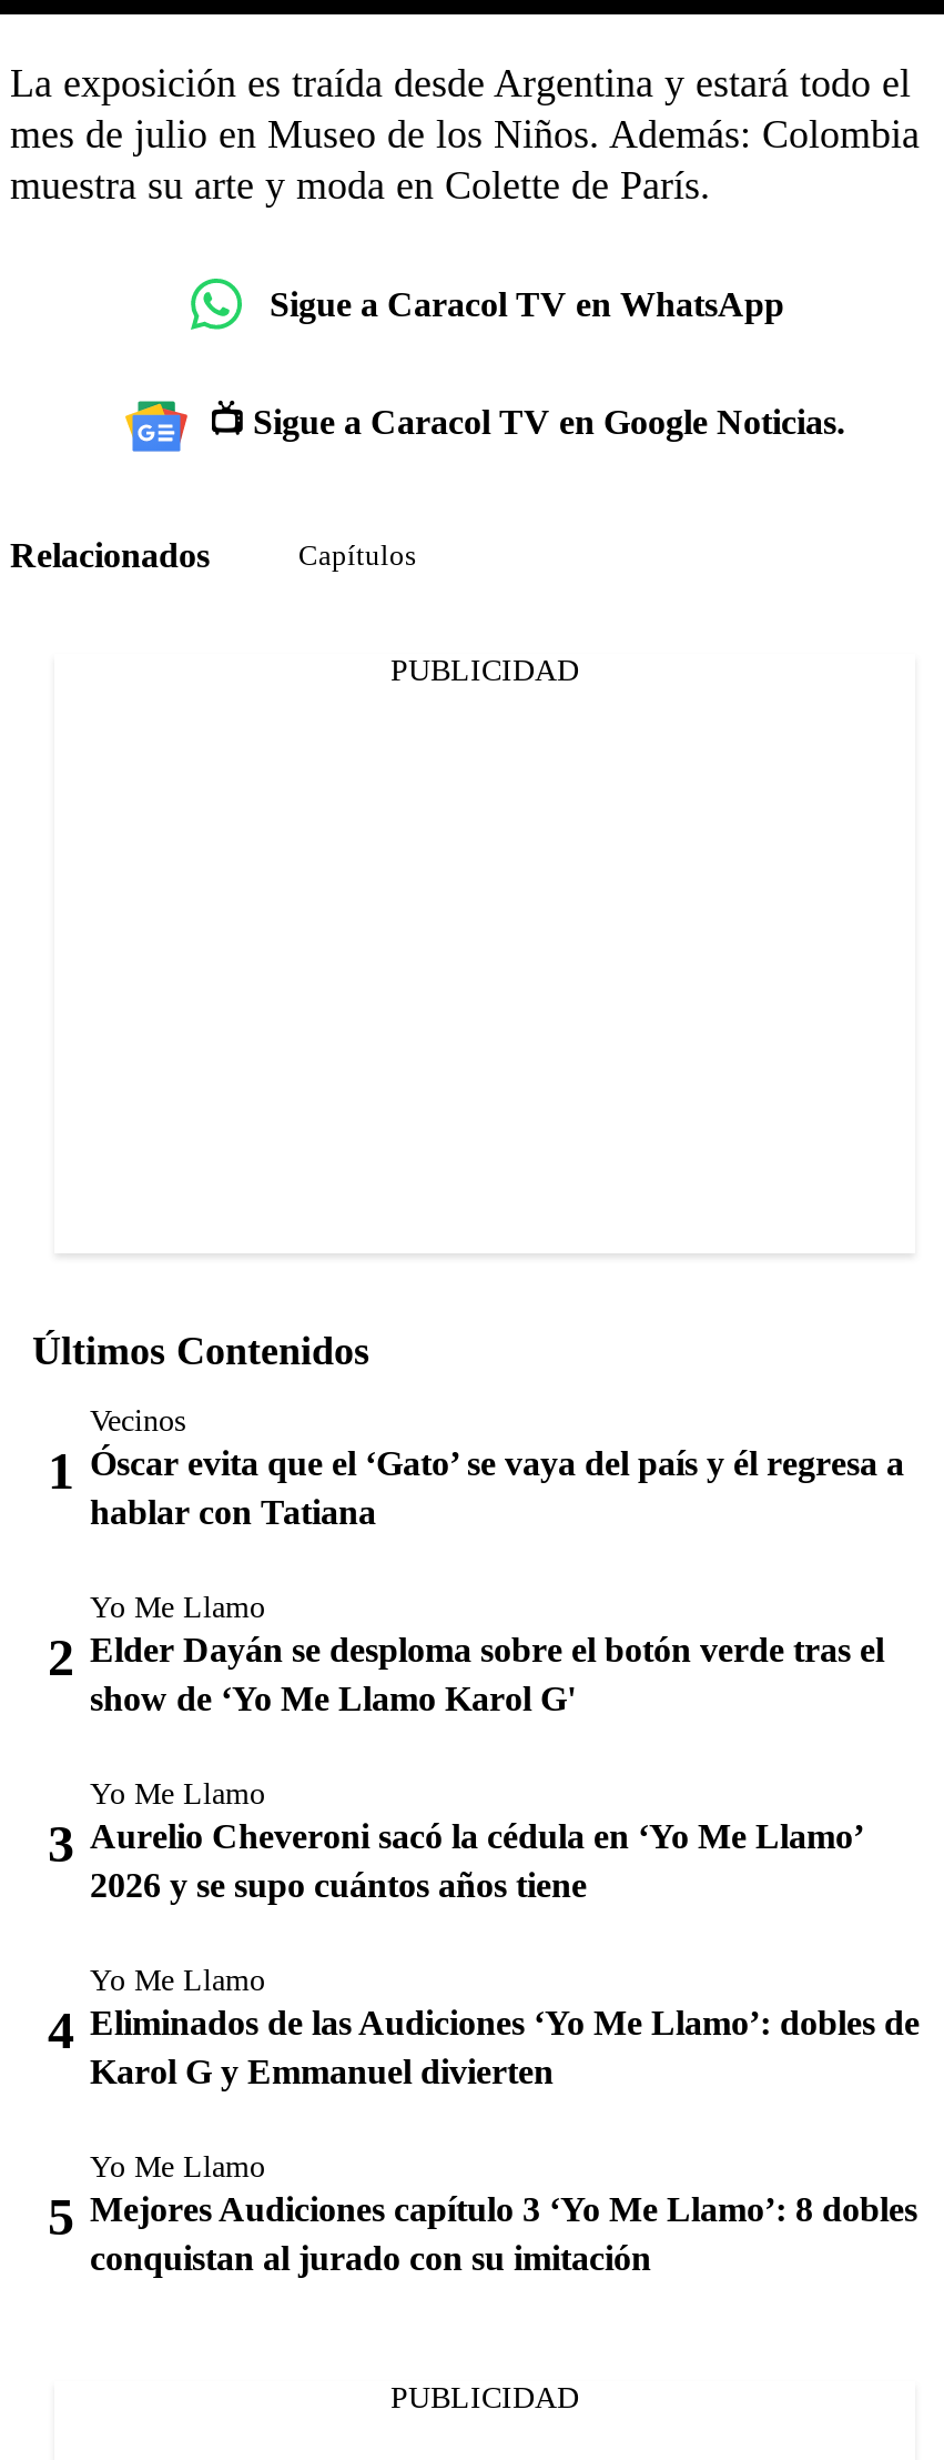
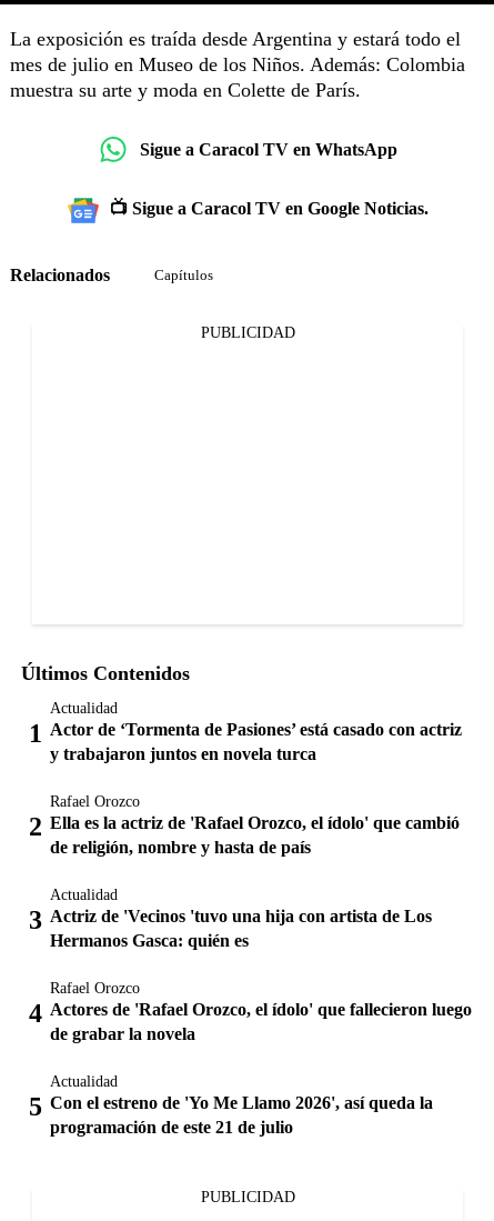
- Vecinos
- Óscar evita que el ‘Gato’ se vaya del país y él regresa a
- hablar con Tatiana
+ Actualidad
+ Actor de ‘Tormenta de Pasiones’ está casado con actriz
+ y trabajaron juntos en novela turca

- Yo Me Llamo
- Elder Dayán se desploma sobre el botón verde tras el
- show de ‘Yo Me Llamo Karol G'
+ Rafael Orozco
+ Ella es la actriz de 'Rafael Orozco, el ídolo' que cambió
+ de religión, nombre y hasta de país

- Yo Me Llamo
- Aurelio Cheveroni sacó la cédula en ‘Yo Me Llamo’
- 2026 y se supo cuántos años tiene
+ Actualidad
+ Actriz de 'Vecinos 'tuvo una hija con artista de Los
+ Hermanos Gasca: quién es

- Yo Me Llamo
- Eliminados de las Audiciones ‘Yo Me Llamo’: dobles de
- Karol G y Emmanuel divierten
+ Rafael Orozco
+ Actores de 'Rafael Orozco, el ídolo' que fallecieron luego
+ de grabar la novela

- Yo Me Llamo
- Mejores Audiciones capítulo 3 ‘Yo Me Llamo’: 8 dobles
- conquistan al jurado con su imitación
+ Actualidad
+ Con el estreno de 'Yo Me Llamo 2026', así queda la
+ programación de este 21 de julio
